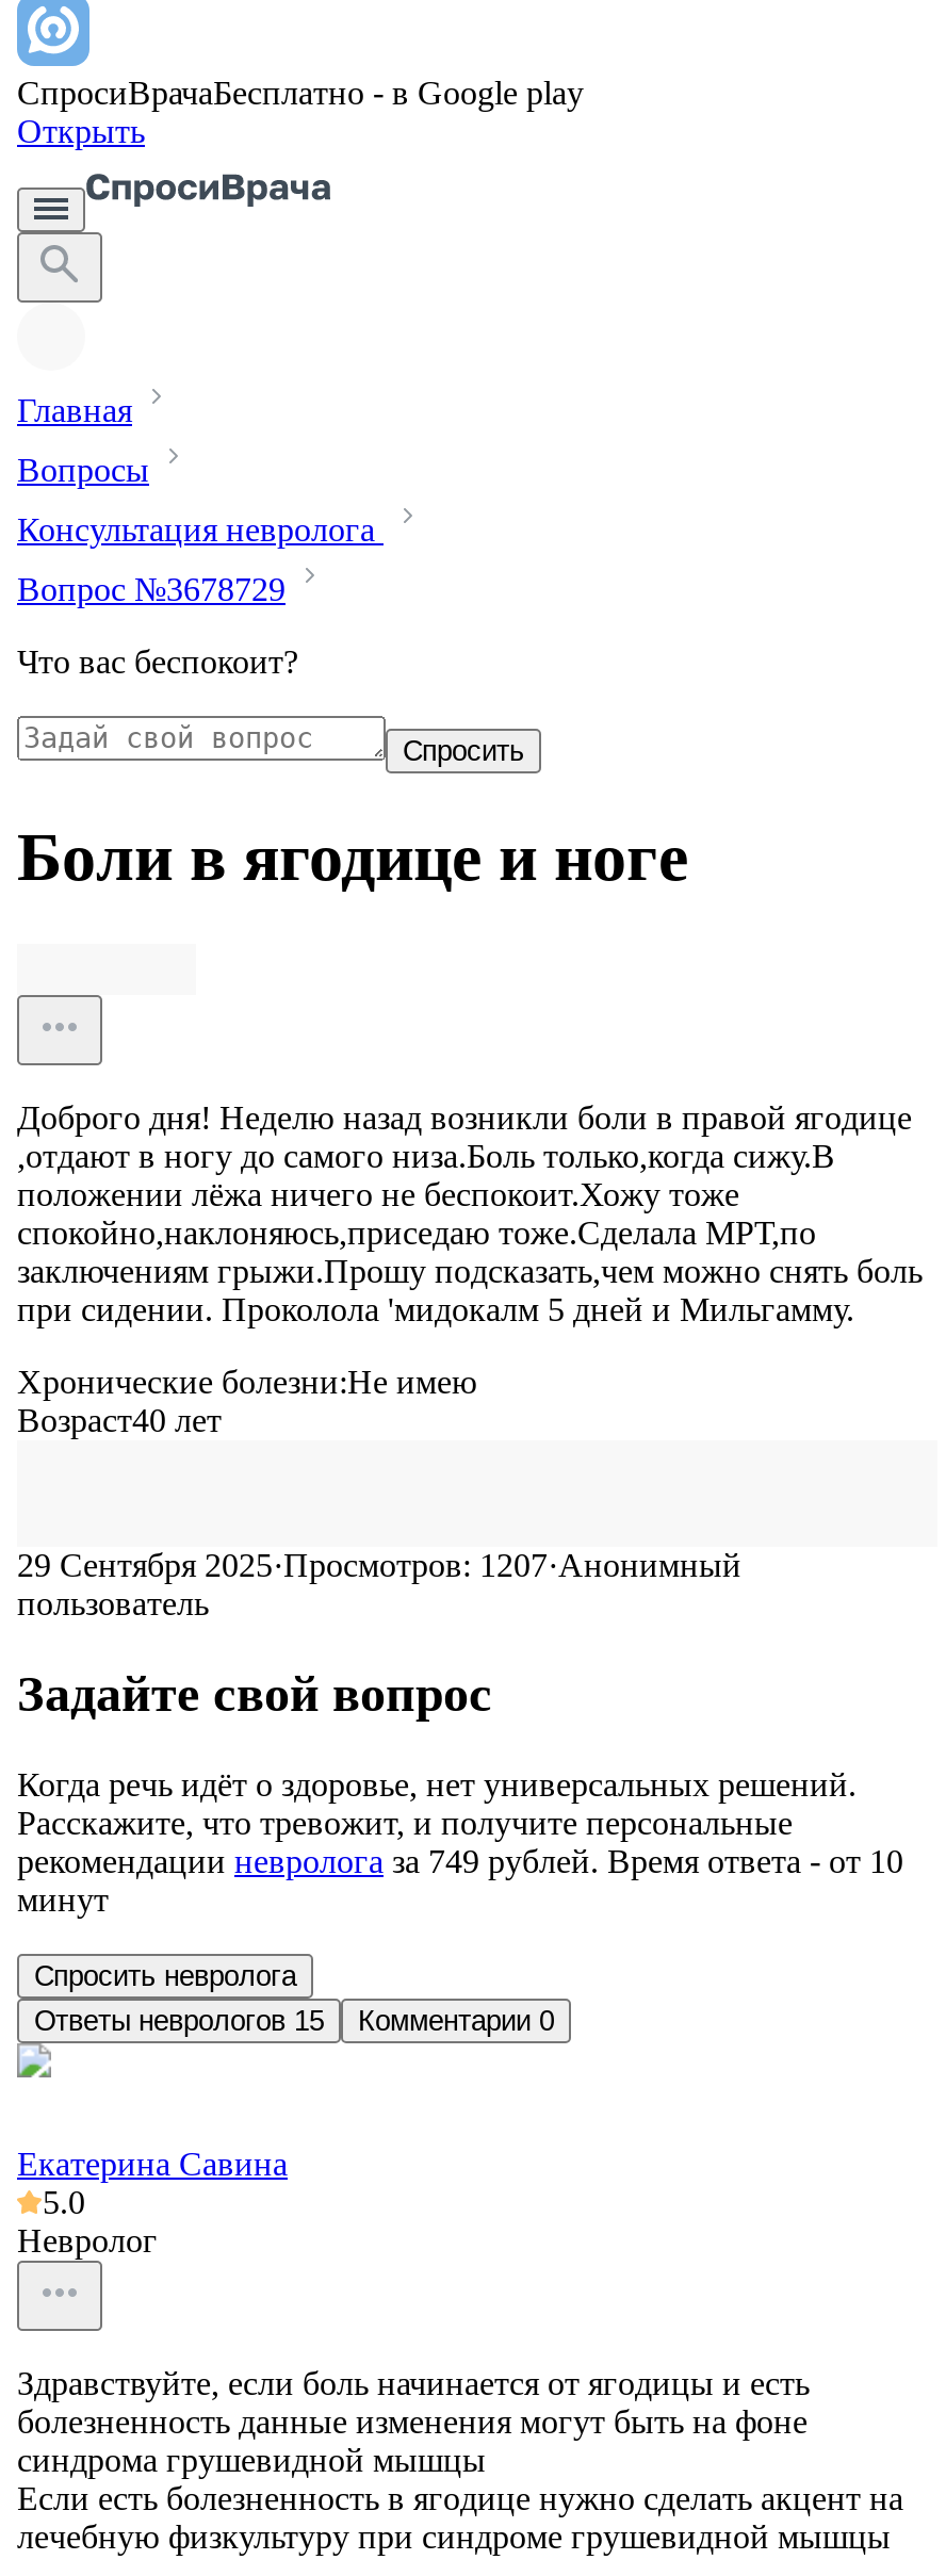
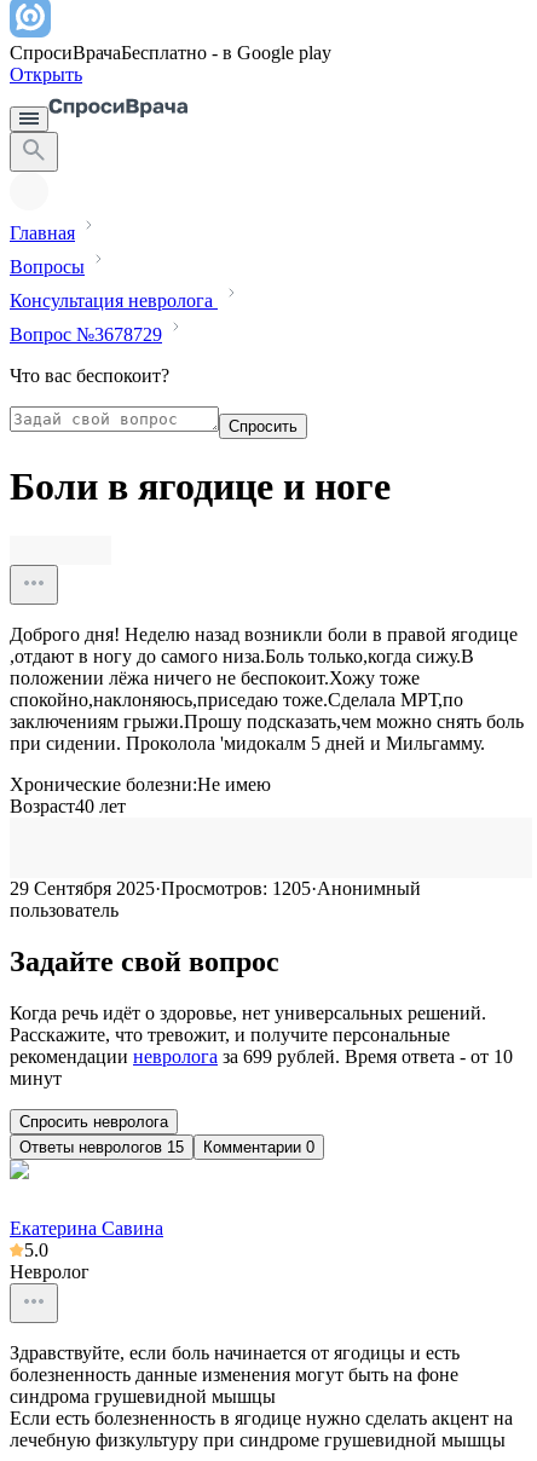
- 29 Сентября 2025·Просмотров: 1207 · Анонимный
+ 29 Сентября 2025·Просмотров: 1205 · Анонимный

- рекомендации невролога за 749 рублей. Время ответа - от 10
+ рекомендации невролога за 699 рублей. Время ответа - от 10
